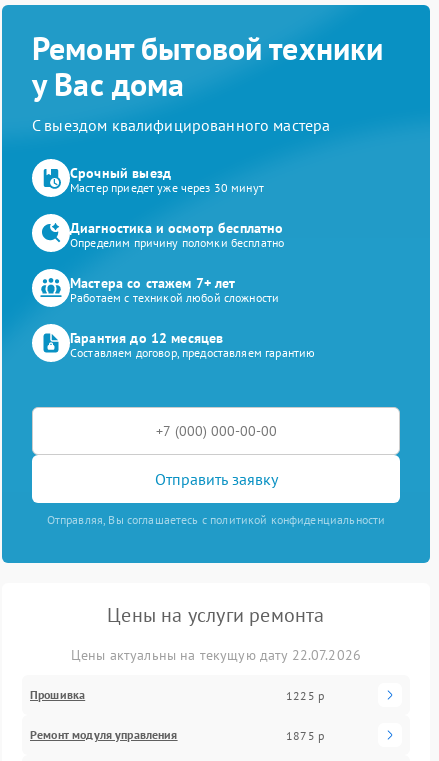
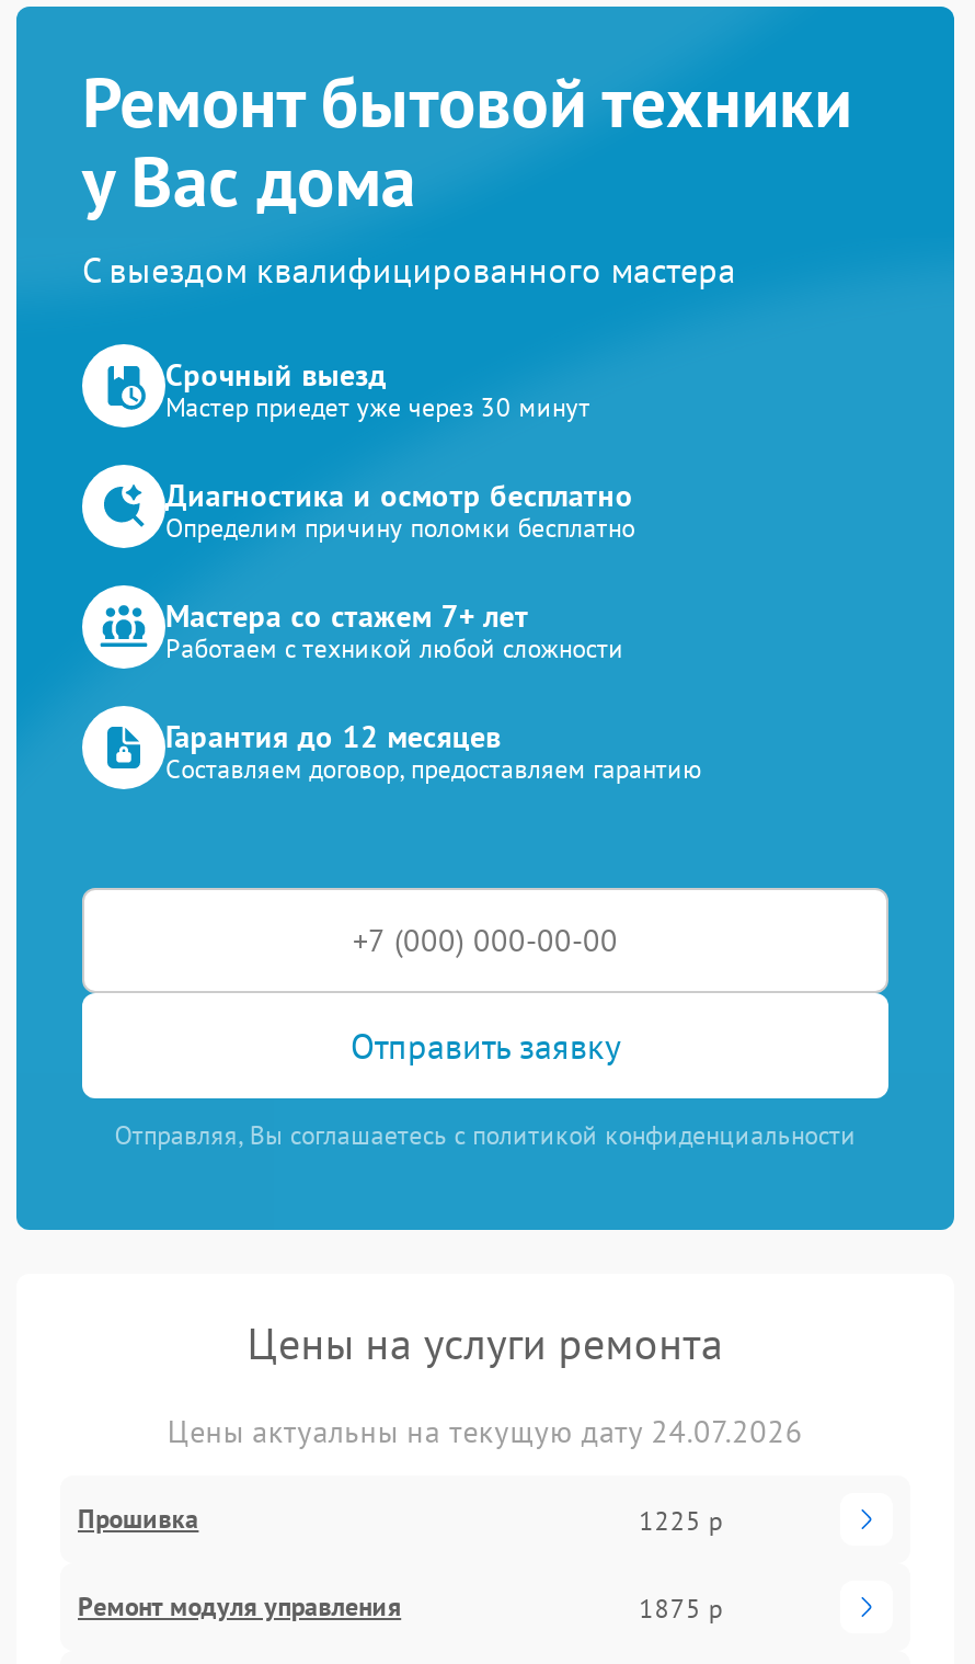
- Цены актуальны на текущую дату 22.07.2026
+ Цены актуальны на текущую дату 24.07.2026
